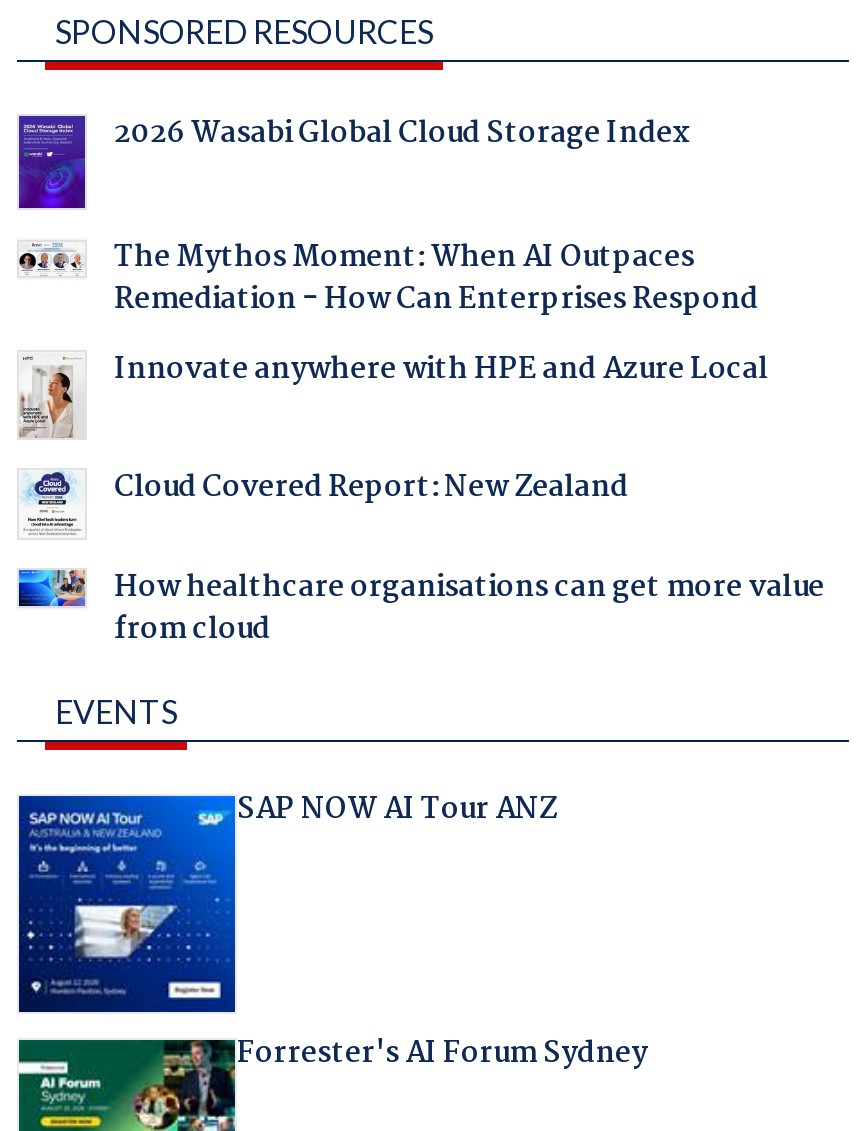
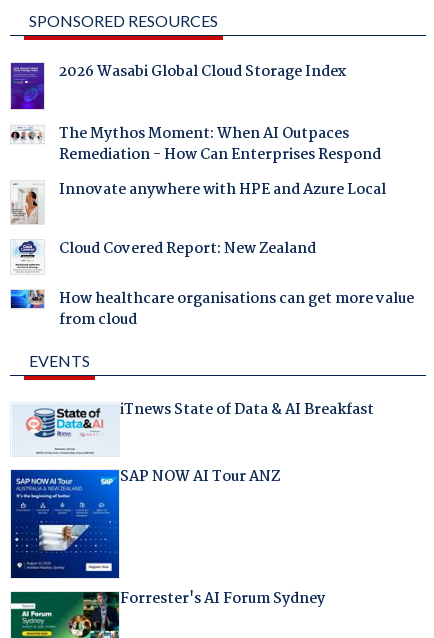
+ [image]
+ iTnews State of Data & AI Breakfast
